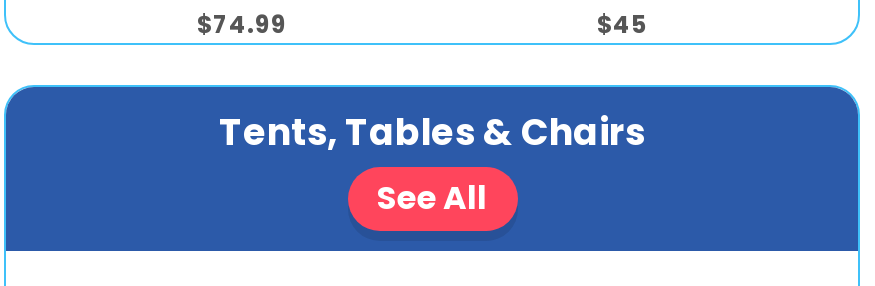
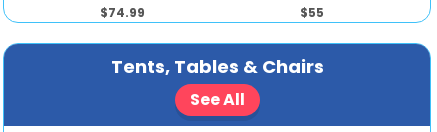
- $45
+ $55
